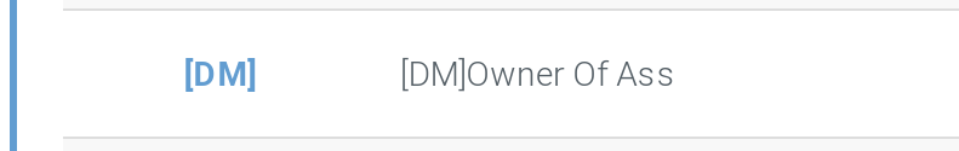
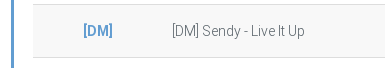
- [DM]Owner Of Ass
+ [DM] Sendy - Live It Up
